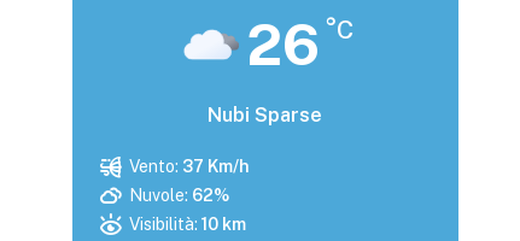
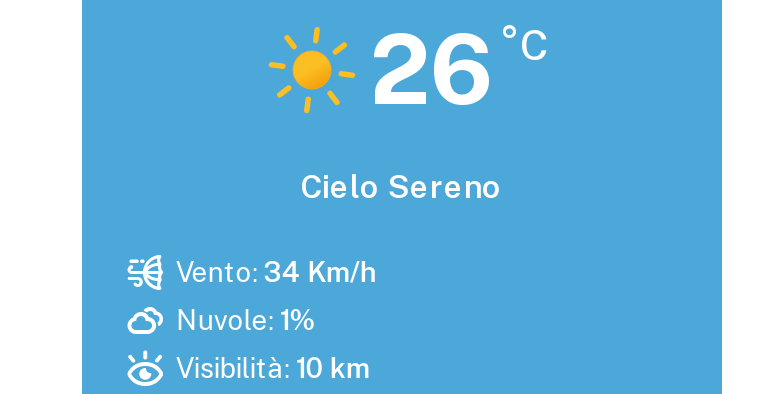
- [image]
- Nubi Sparse
+ [image]
+ Cielo Sereno

- Vento: 37 Km/h
+ Vento: 34 Km/h

- Nuvole: 62%
+ Nuvole: 1%
